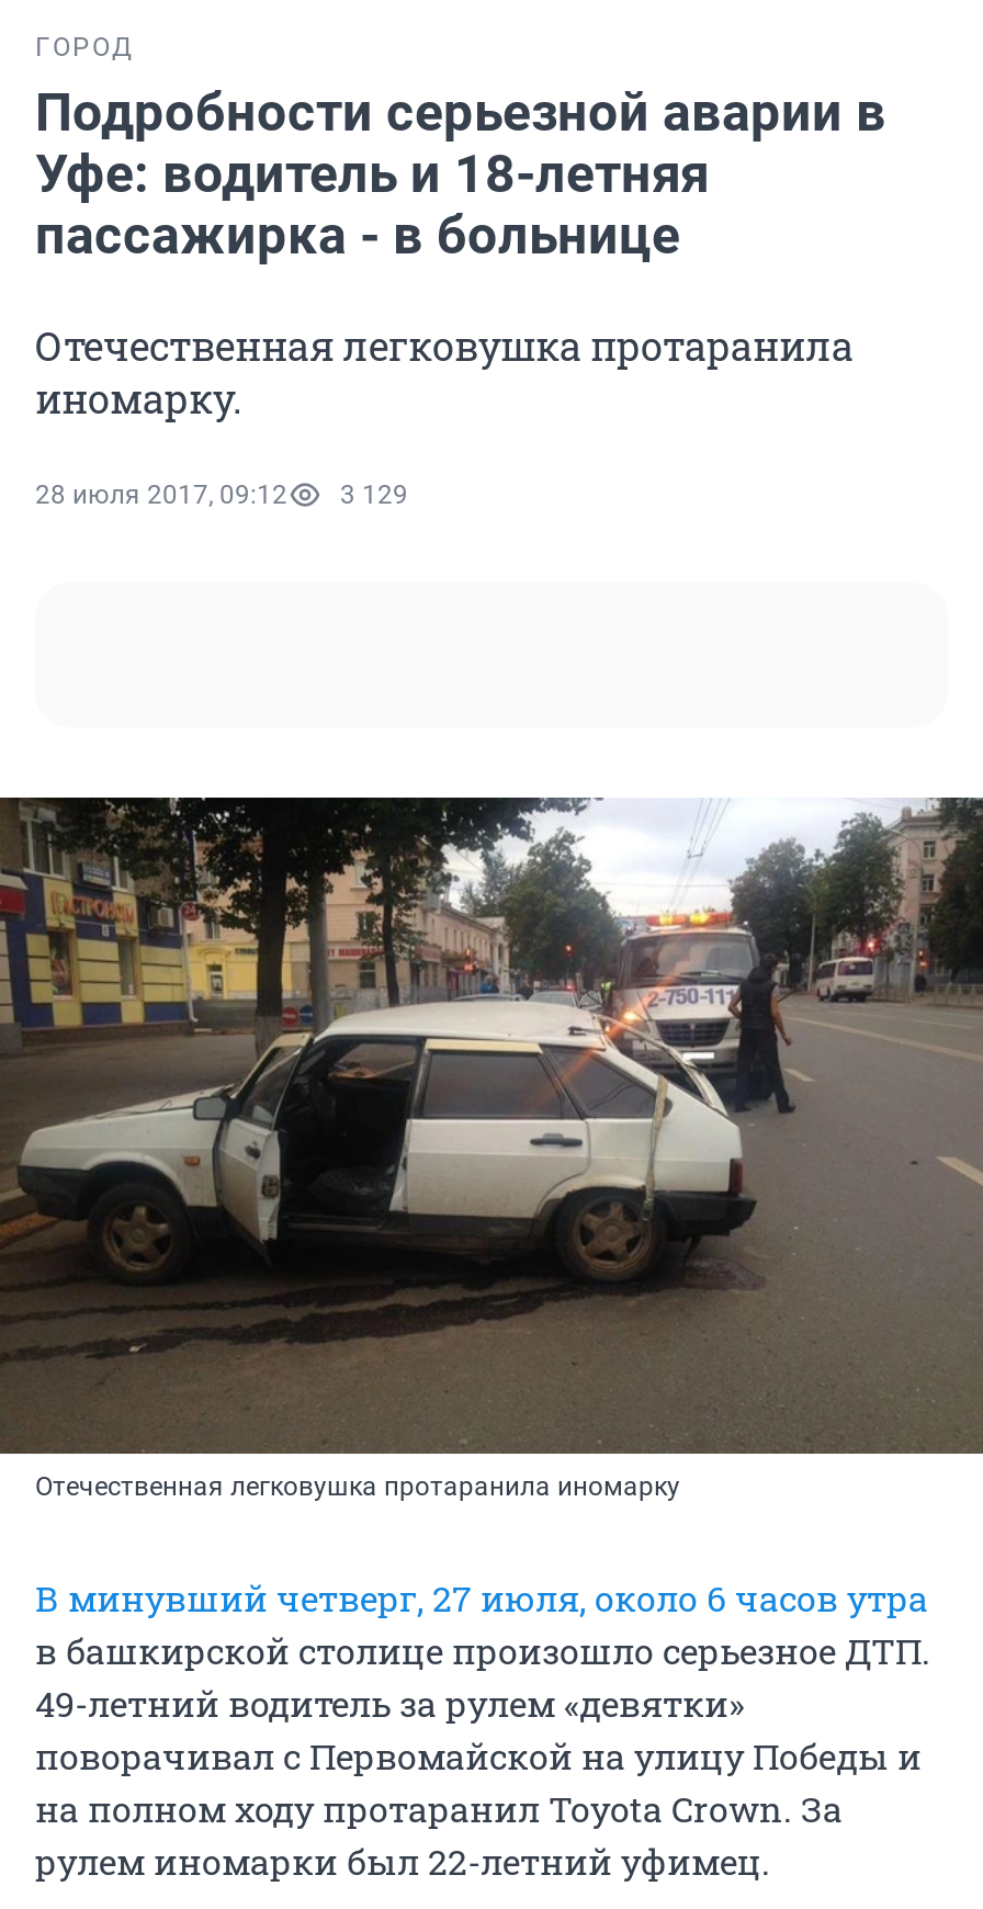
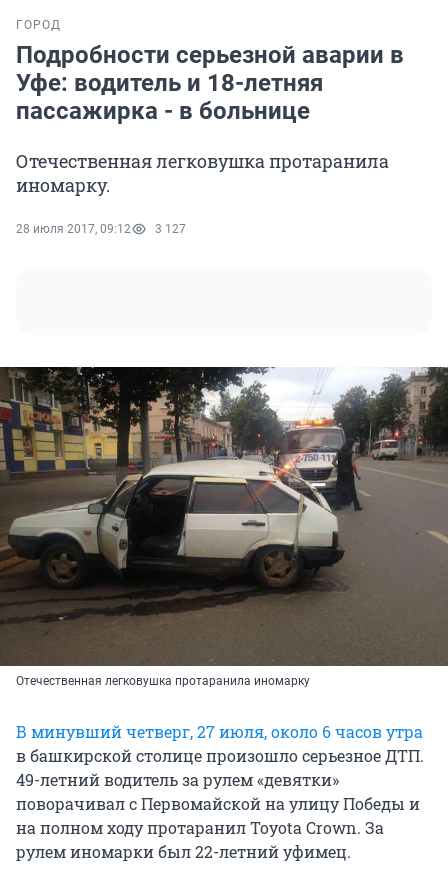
- 28 июля 2017, 09:12 3 129
+ 28 июля 2017, 09:12 3 127
